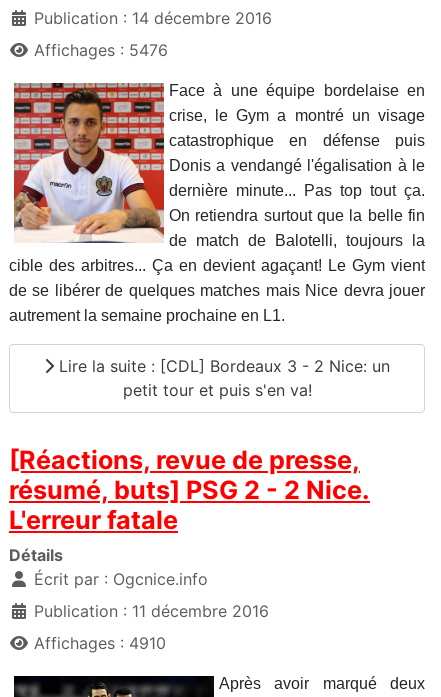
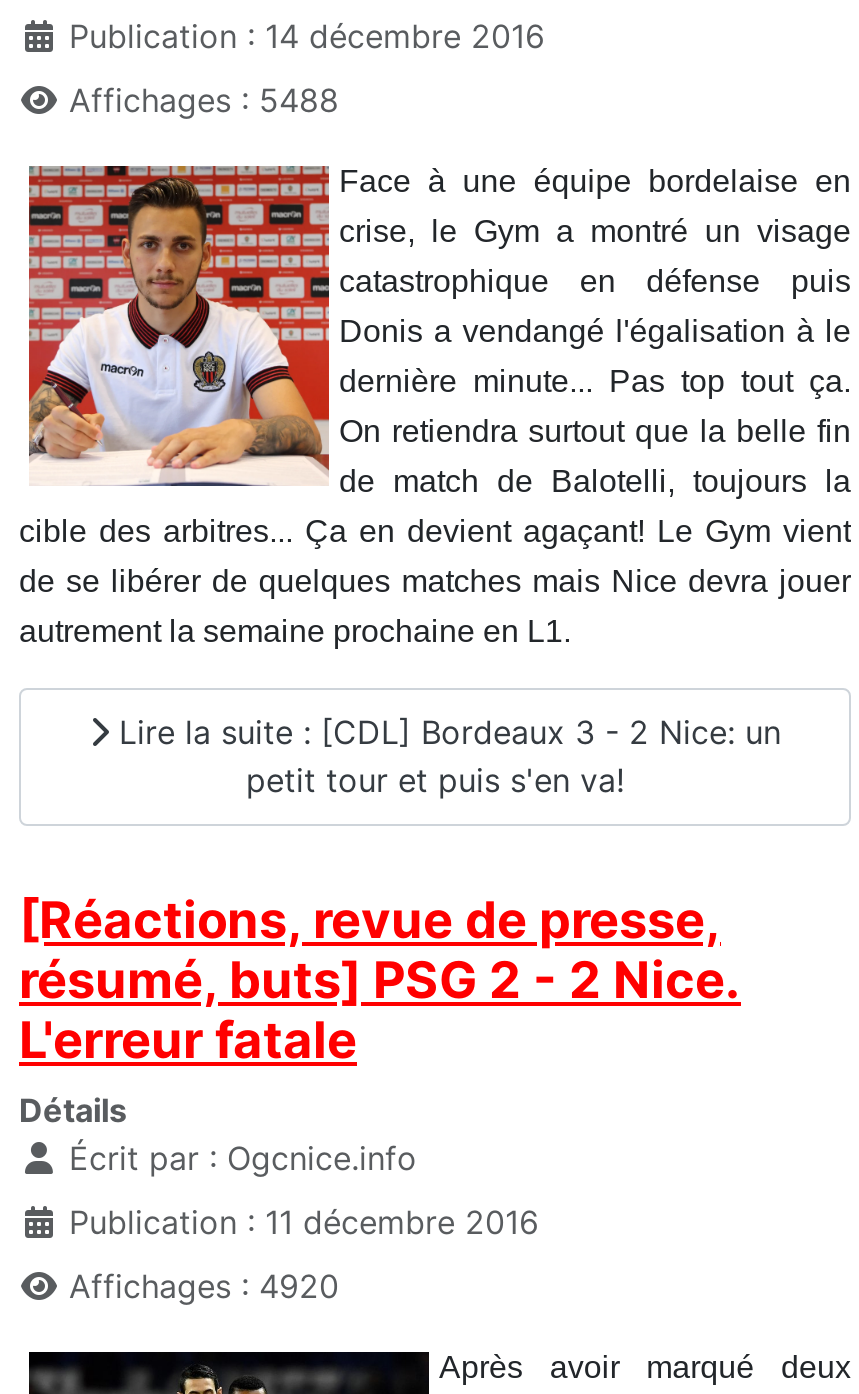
- Affichages : 5476
+ Affichages : 5488

- Affichages : 4910
+ Affichages : 4920
